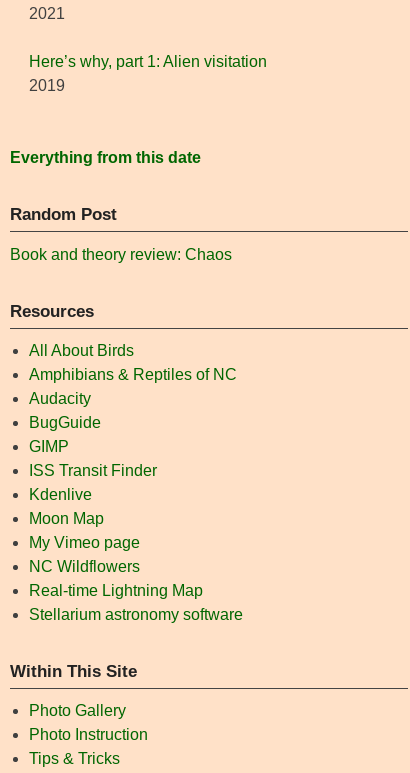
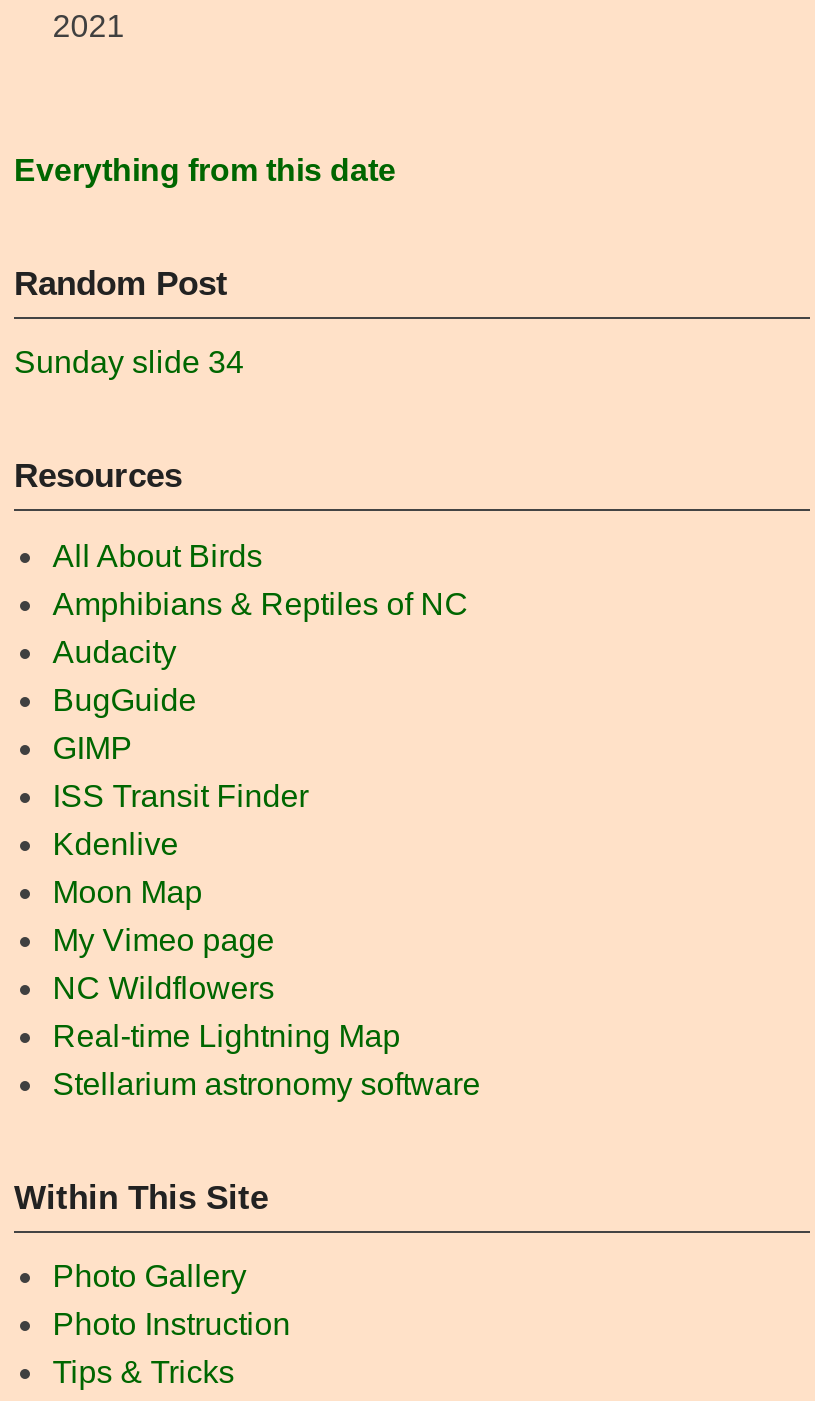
- Here’s why, part 1: Alien visitation
- 2019

- Book and theory review: Chaos
+ Sunday slide 34
